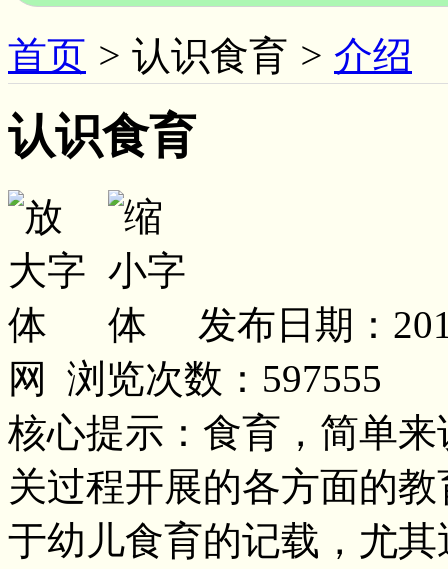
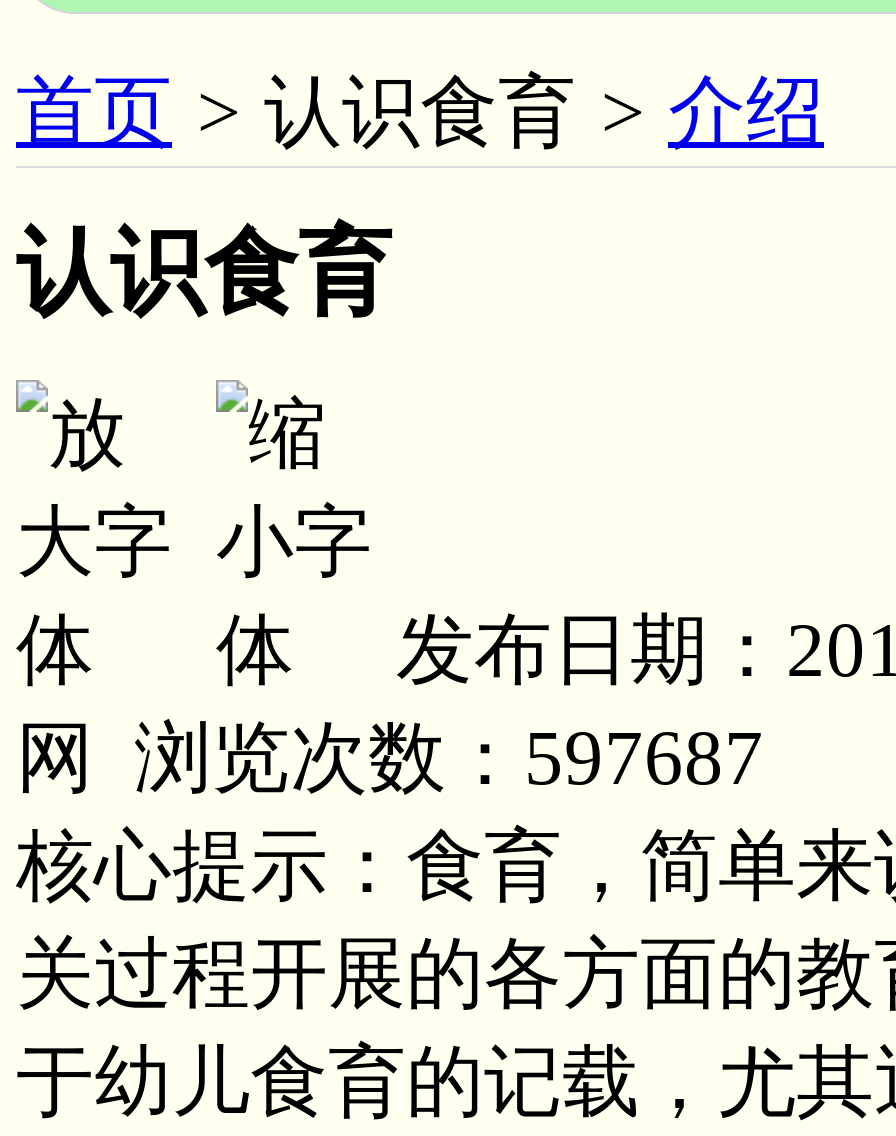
- 网 浏览次数：597555
+ 网 浏览次数：597687
